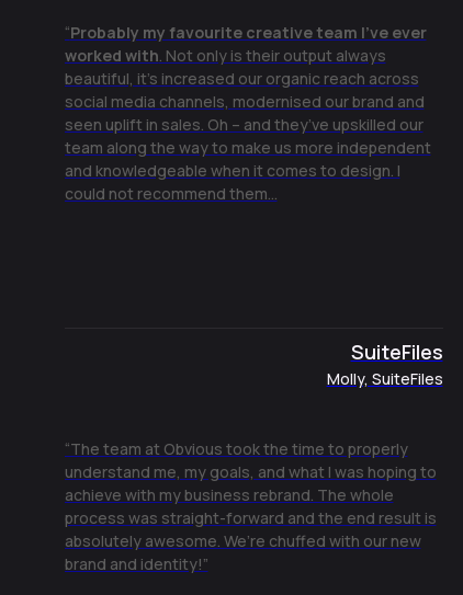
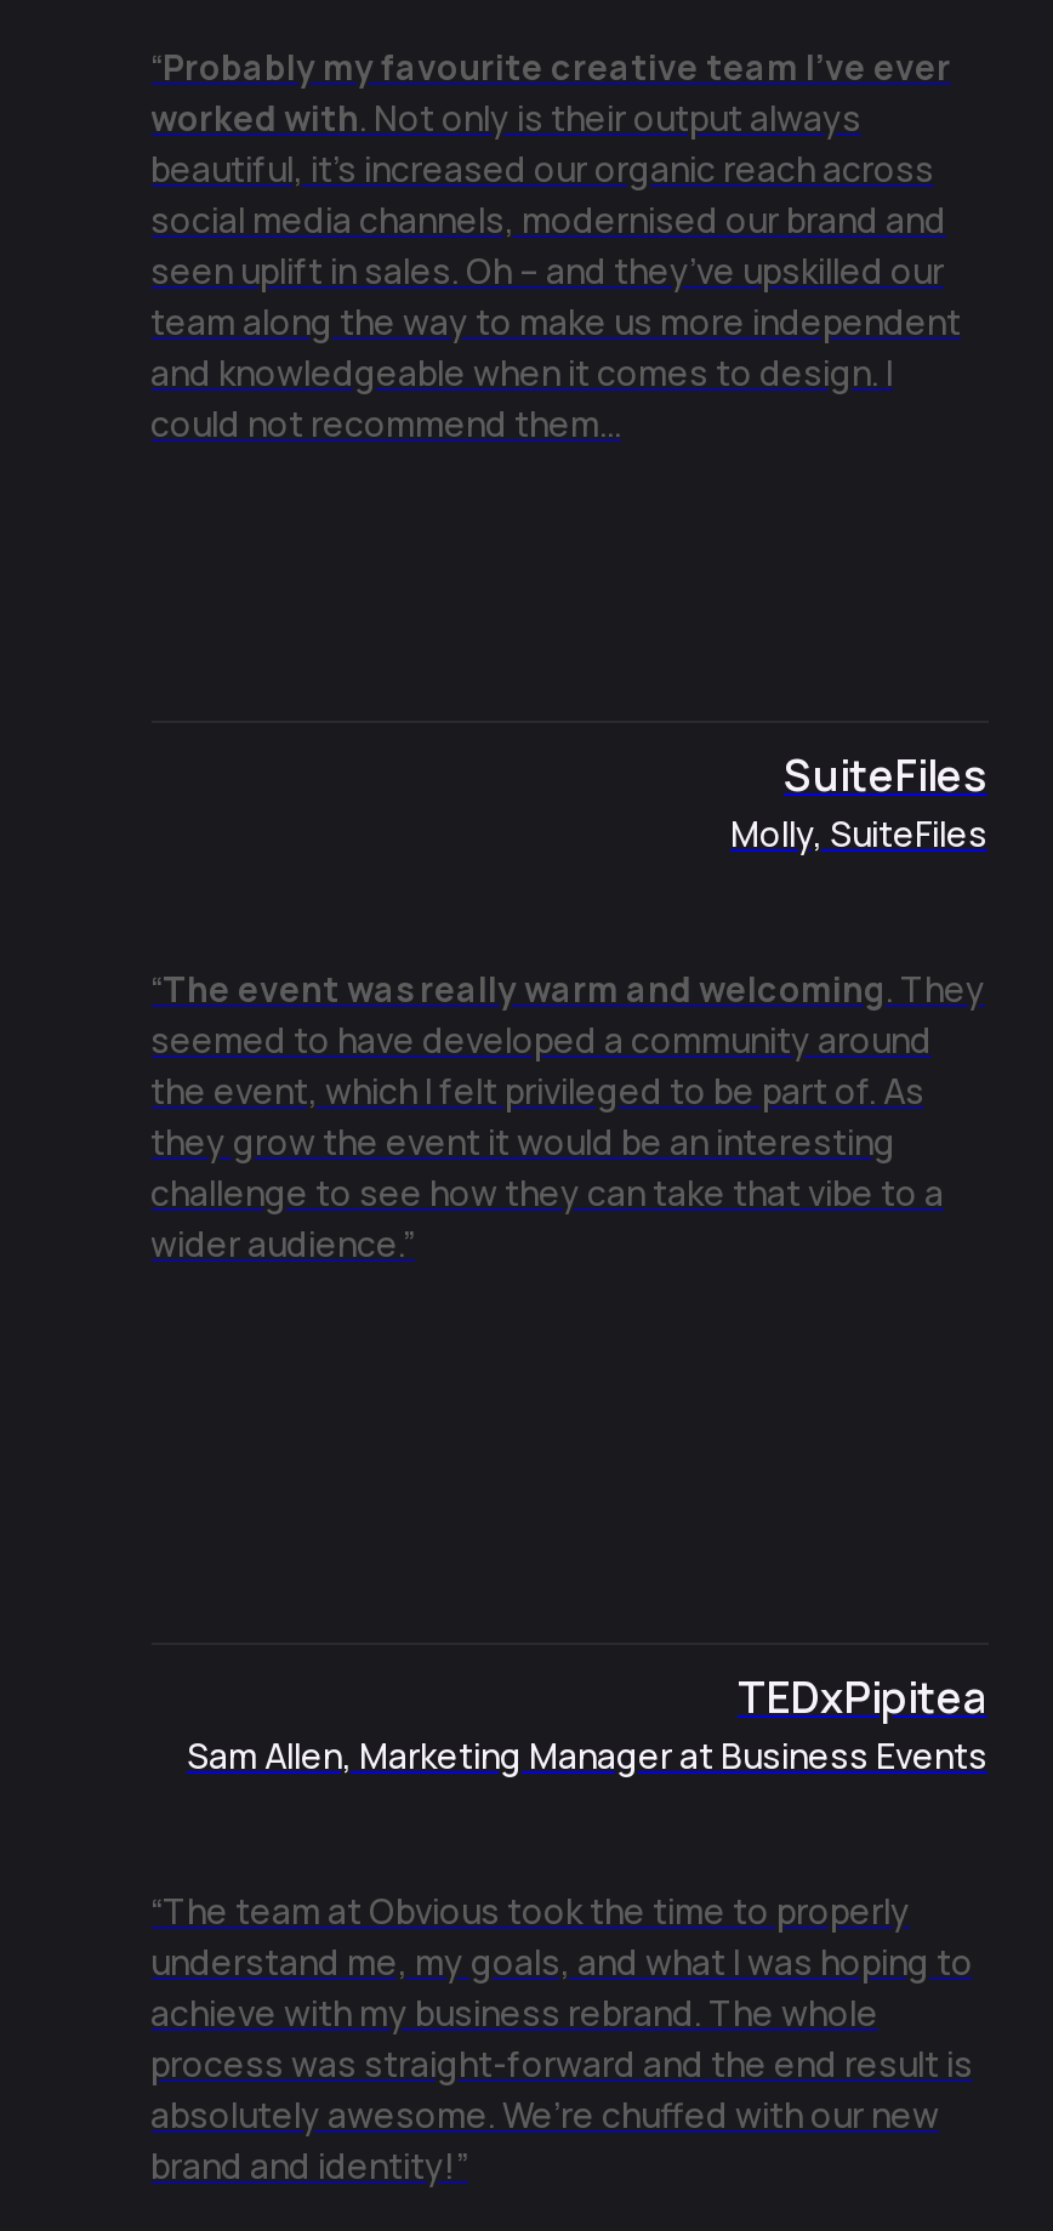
+ “The event was really warm and welcoming. They
+ seemed to have developed a community around
+ the event, which I felt privileged to be part of. As
+ they grow the event it would be an interesting
+ challenge to see how they can take that vibe to a
+ wider audience.”

+ TEDxPipitea
+ Sam Allen, Marketing Manager at Business Events
